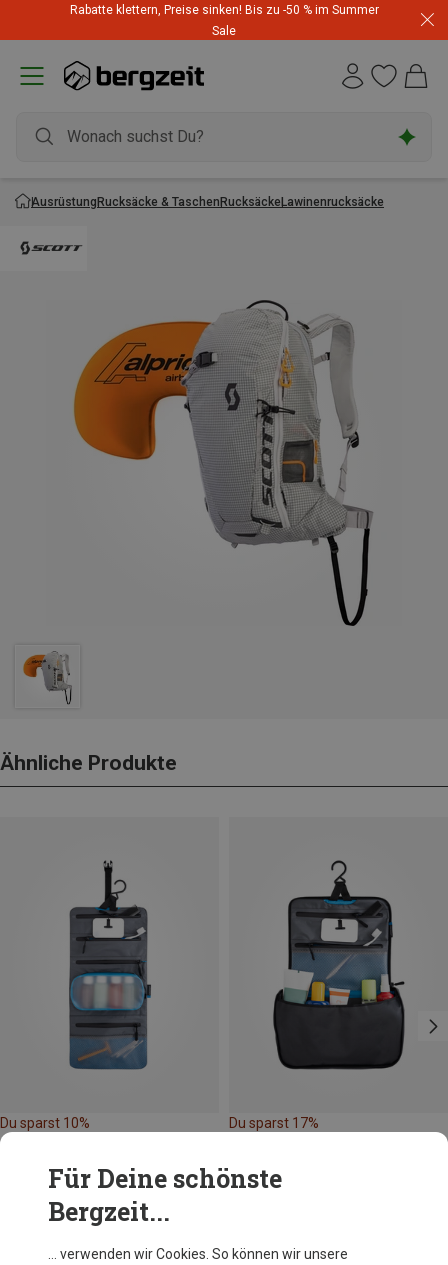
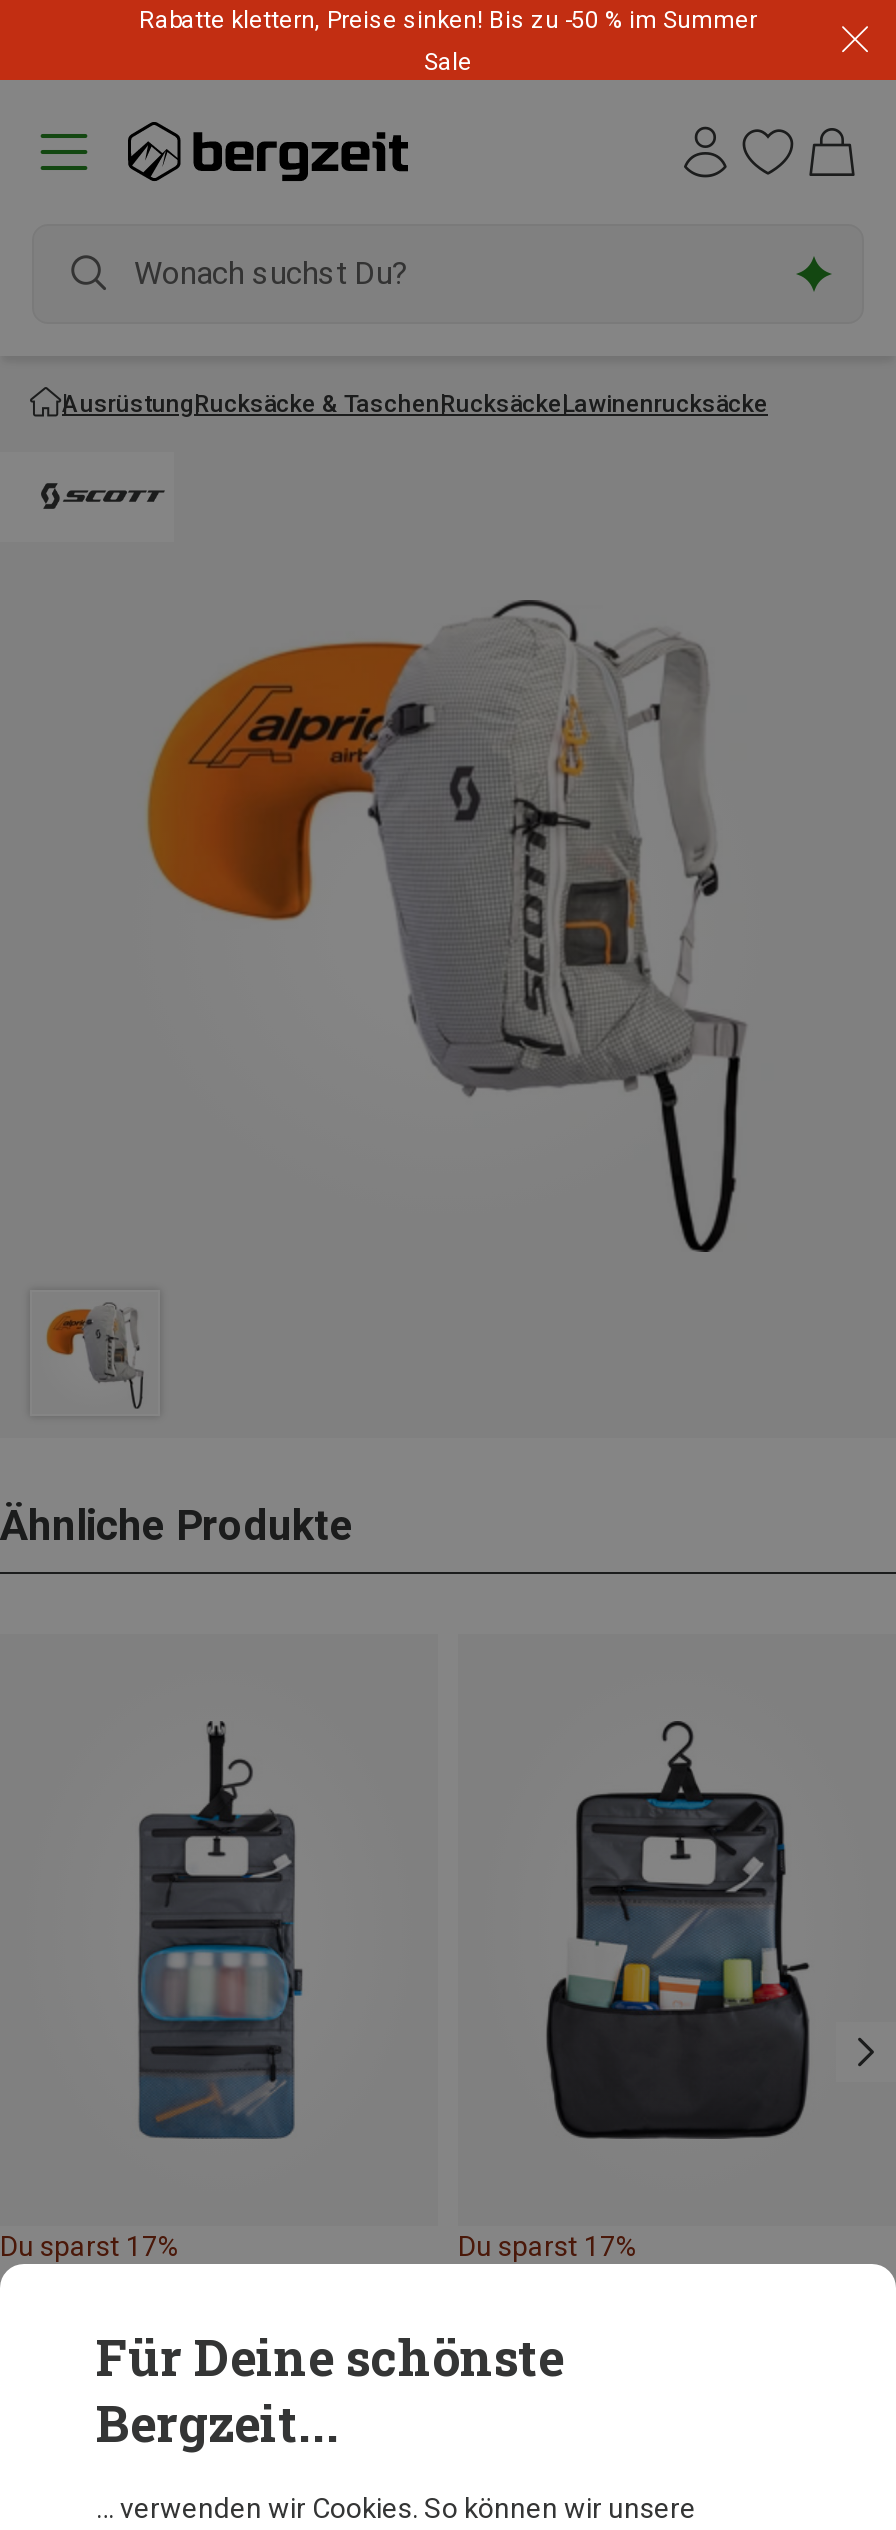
- Du sparst 10%
+ Du sparst 17%
